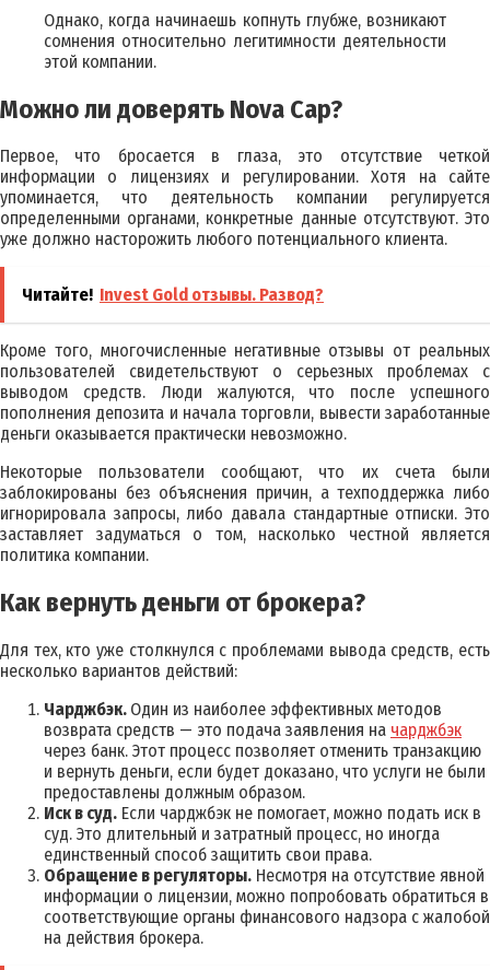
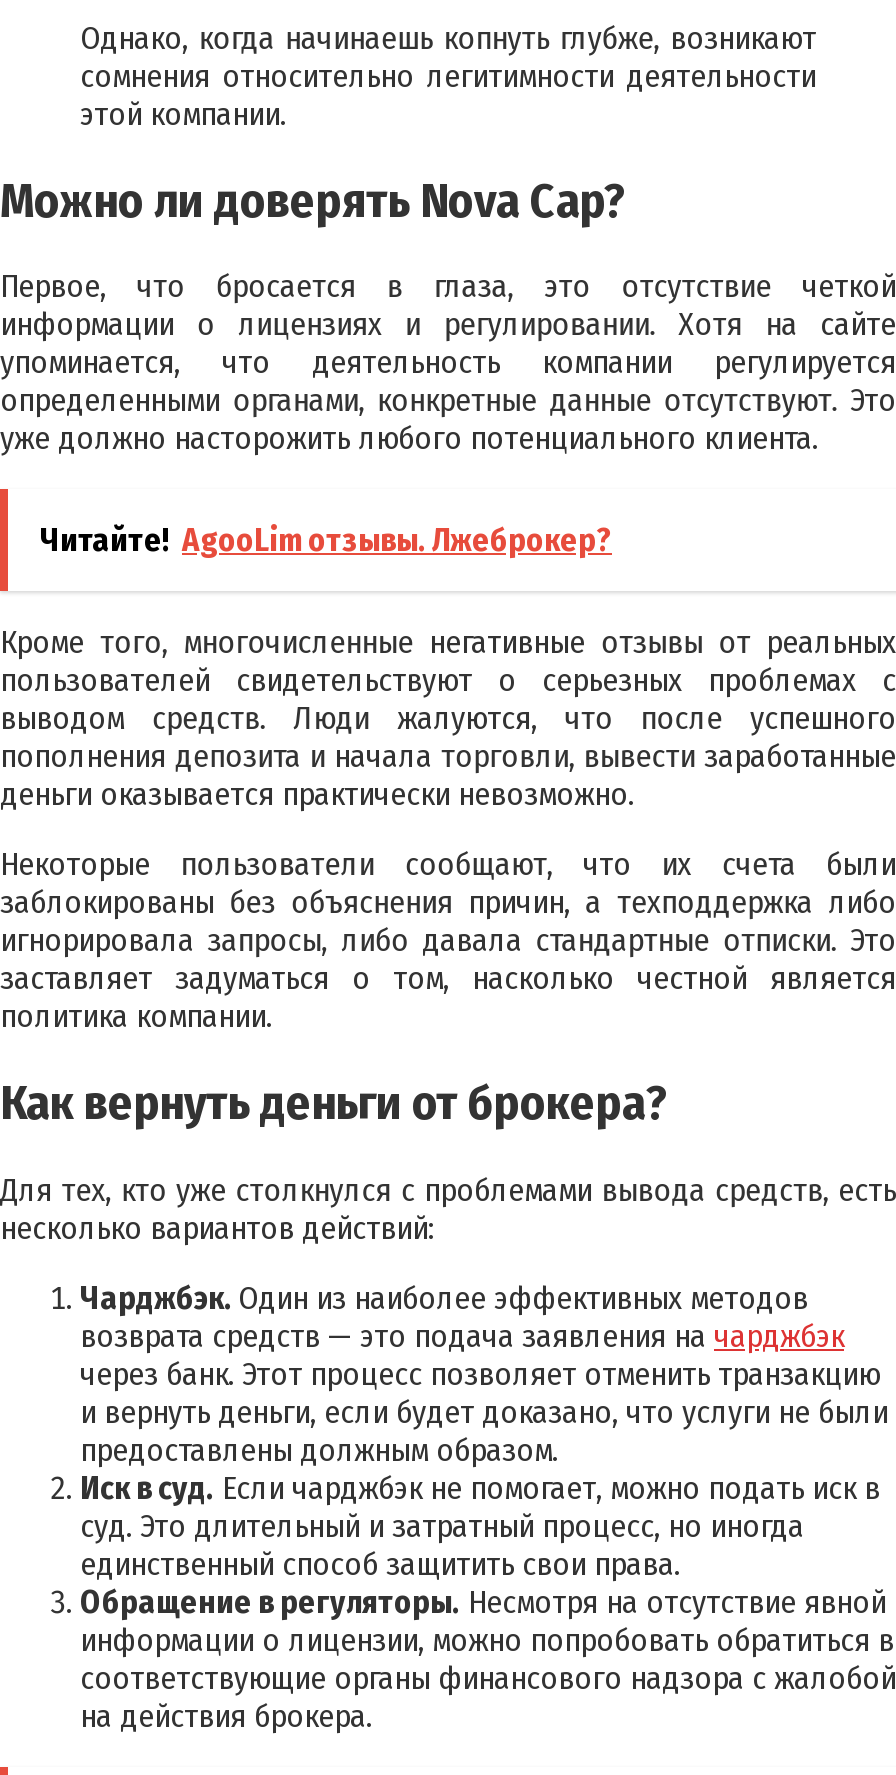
- Читайте! Invest Gold отзывы. Развод?
+ Читайте! AgooLim отзывы. Лжеброкер?
